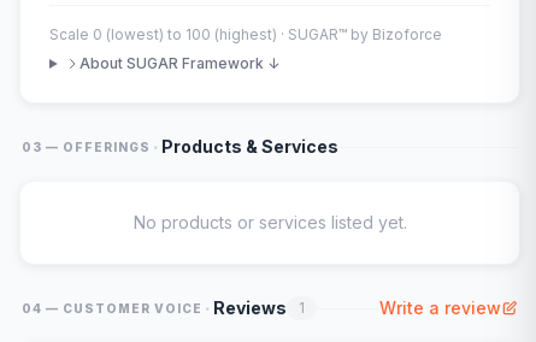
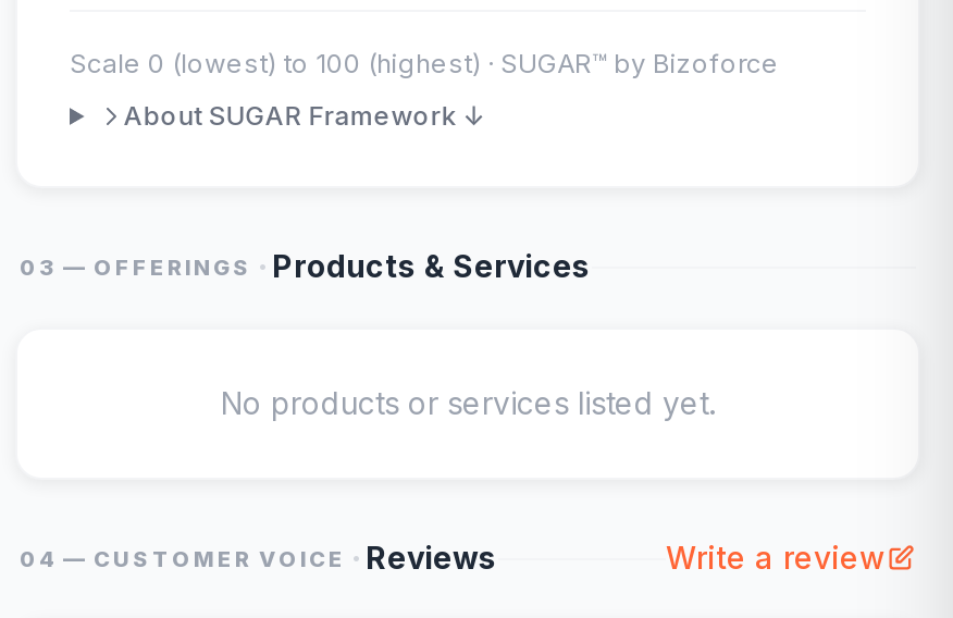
- 1
